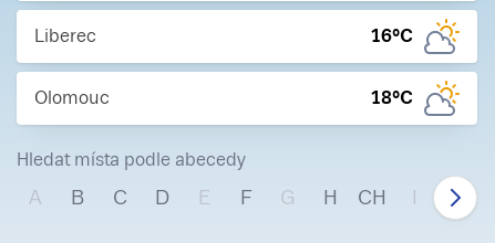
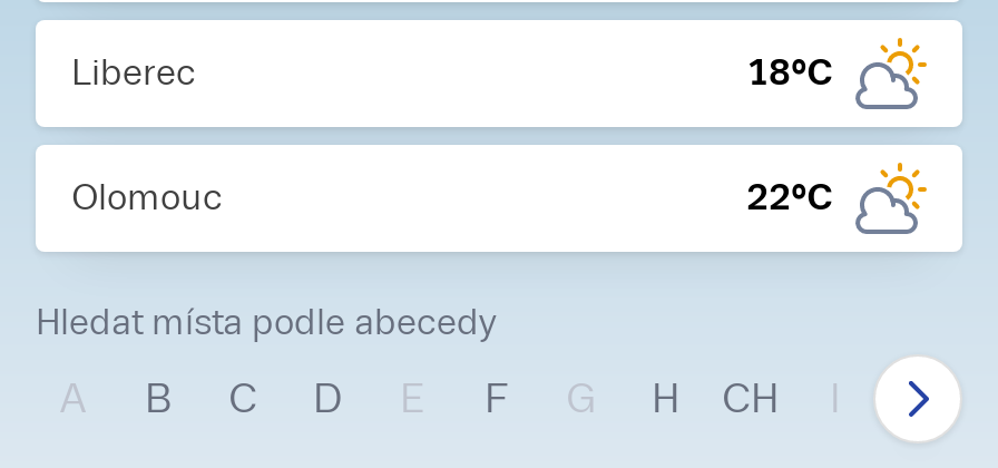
- 16°C
+ 18°C

- 18°C
+ 22°C
